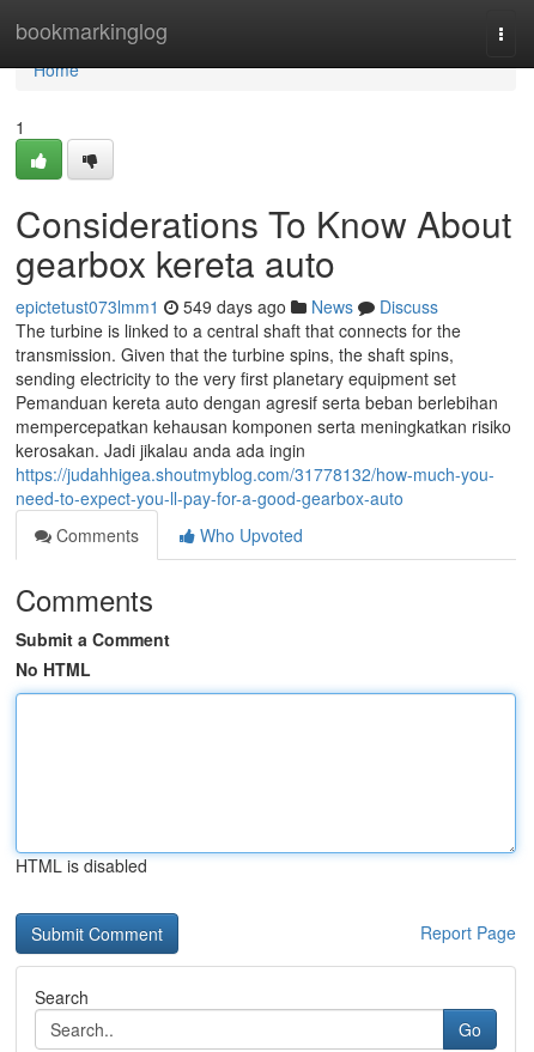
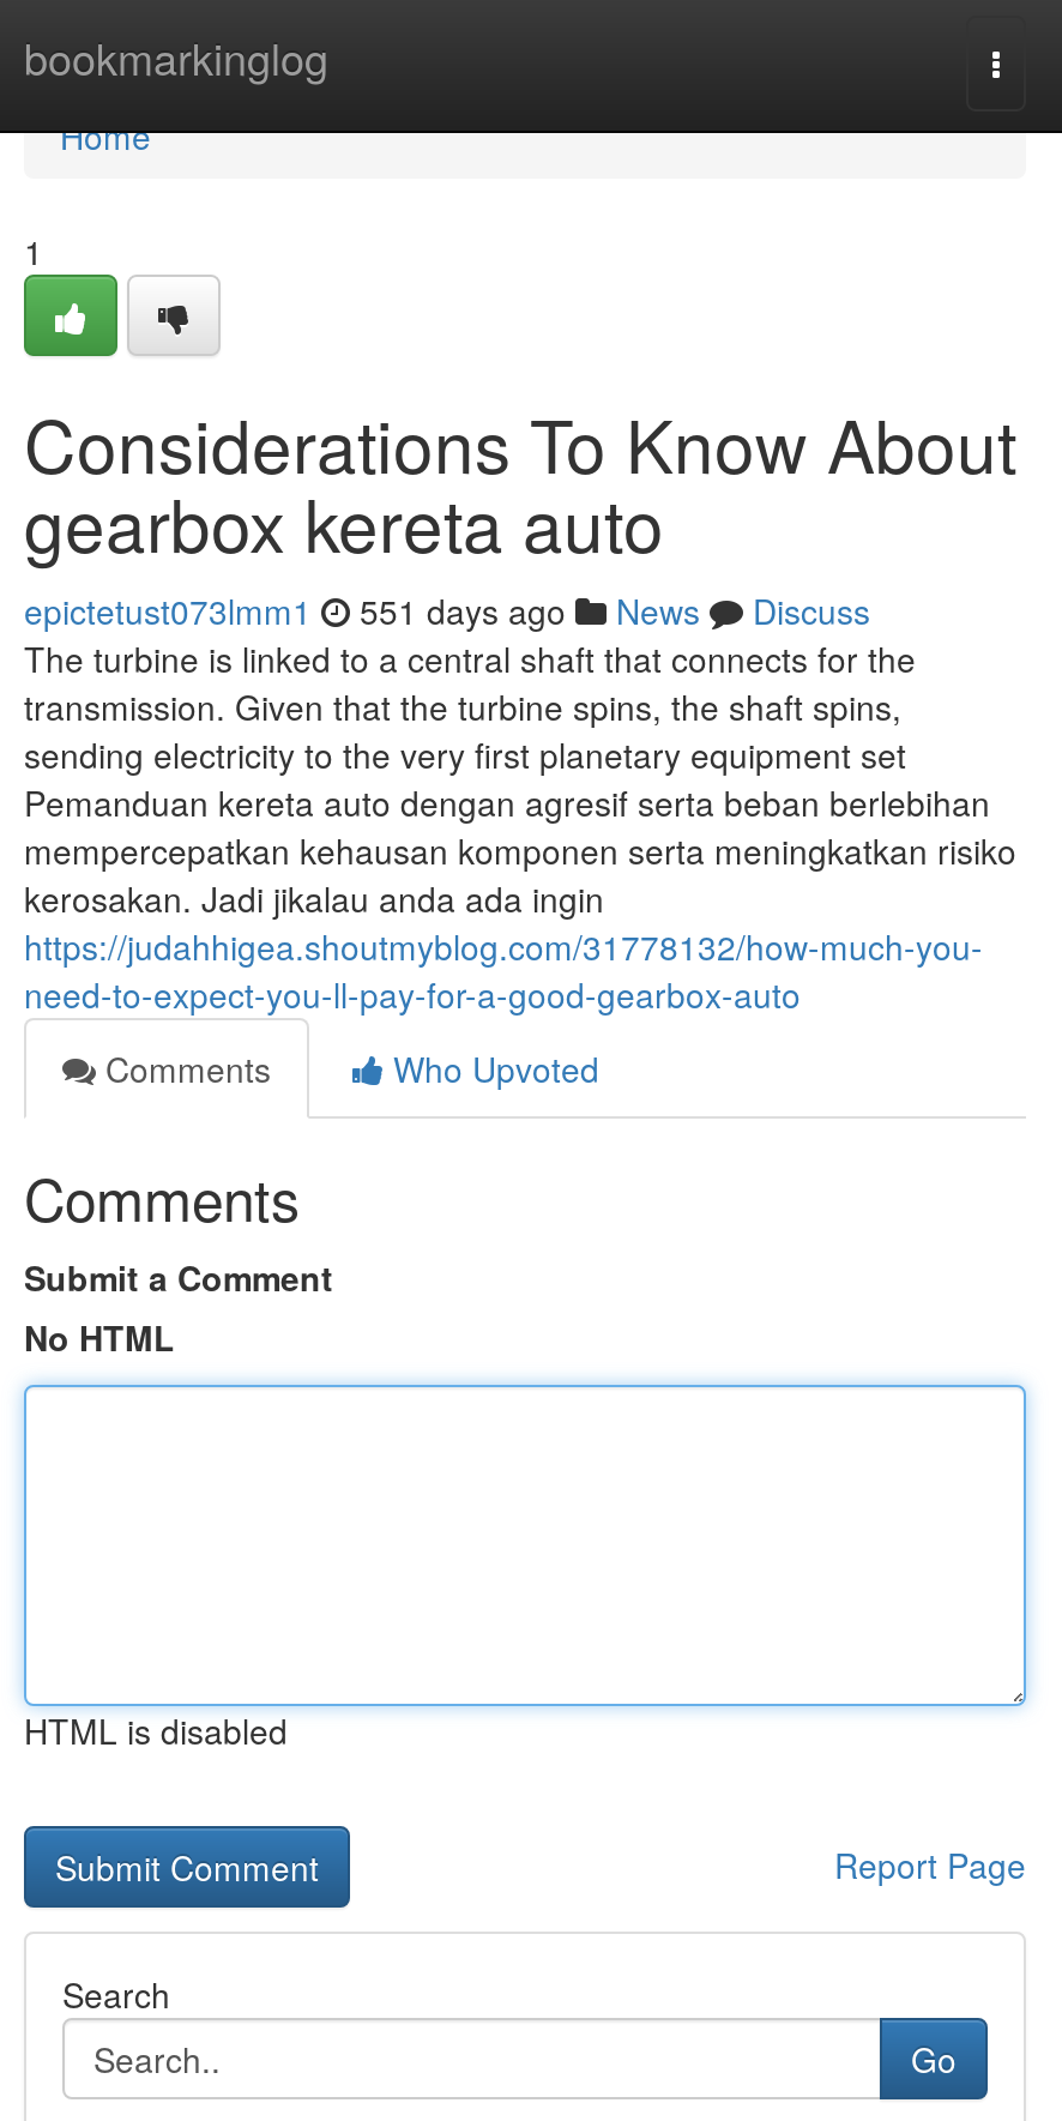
- epictetust073lmm1 549 days ago News Discuss
+ epictetust073lmm1 551 days ago News Discuss
